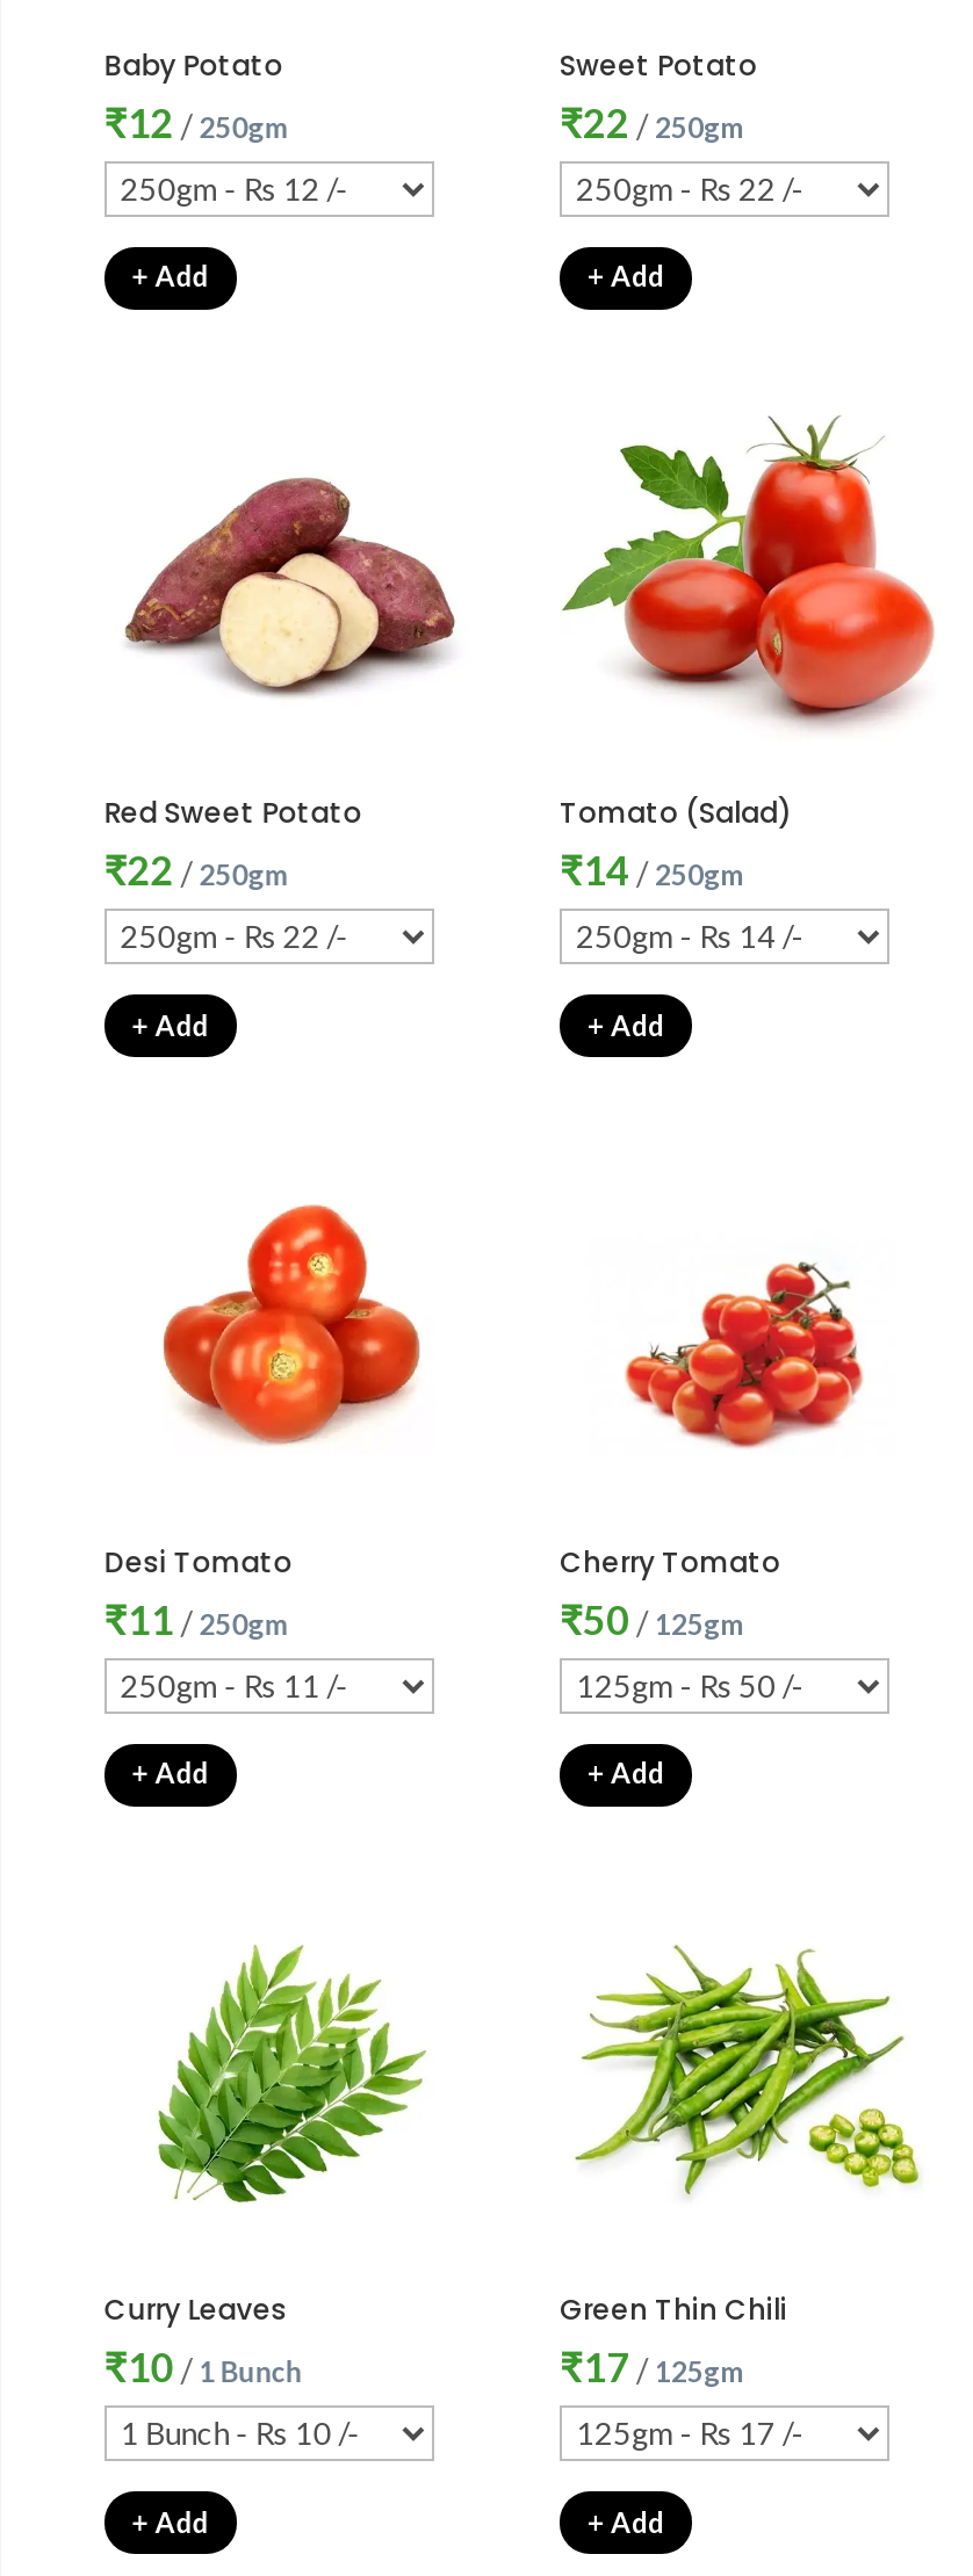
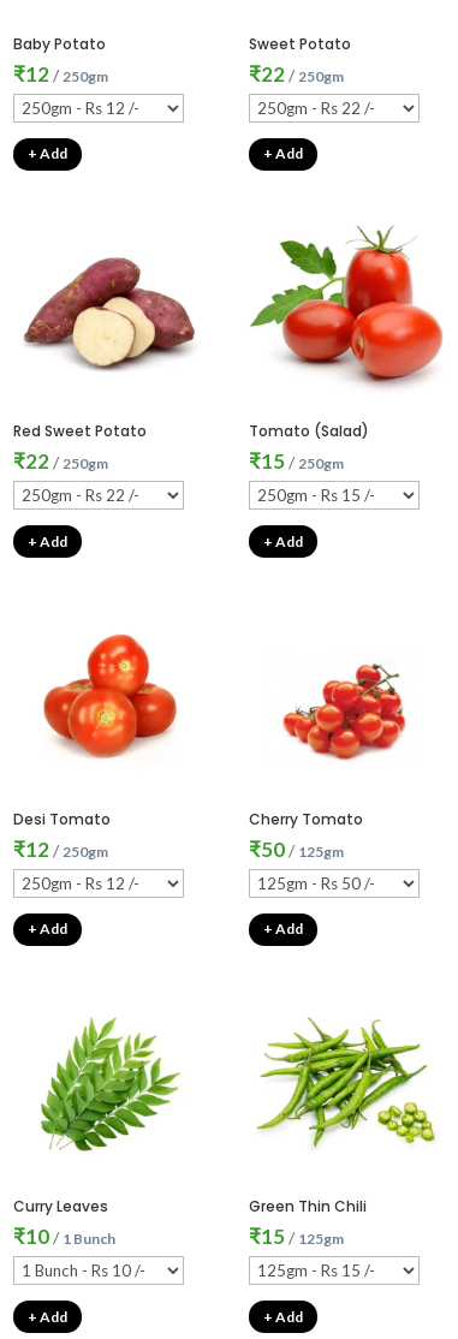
- ₹14 /250gm
+ ₹15 /250gm

- ₹11 /250gm
+ ₹12 /250gm

- ₹17 /125gm
+ ₹15 /125gm
